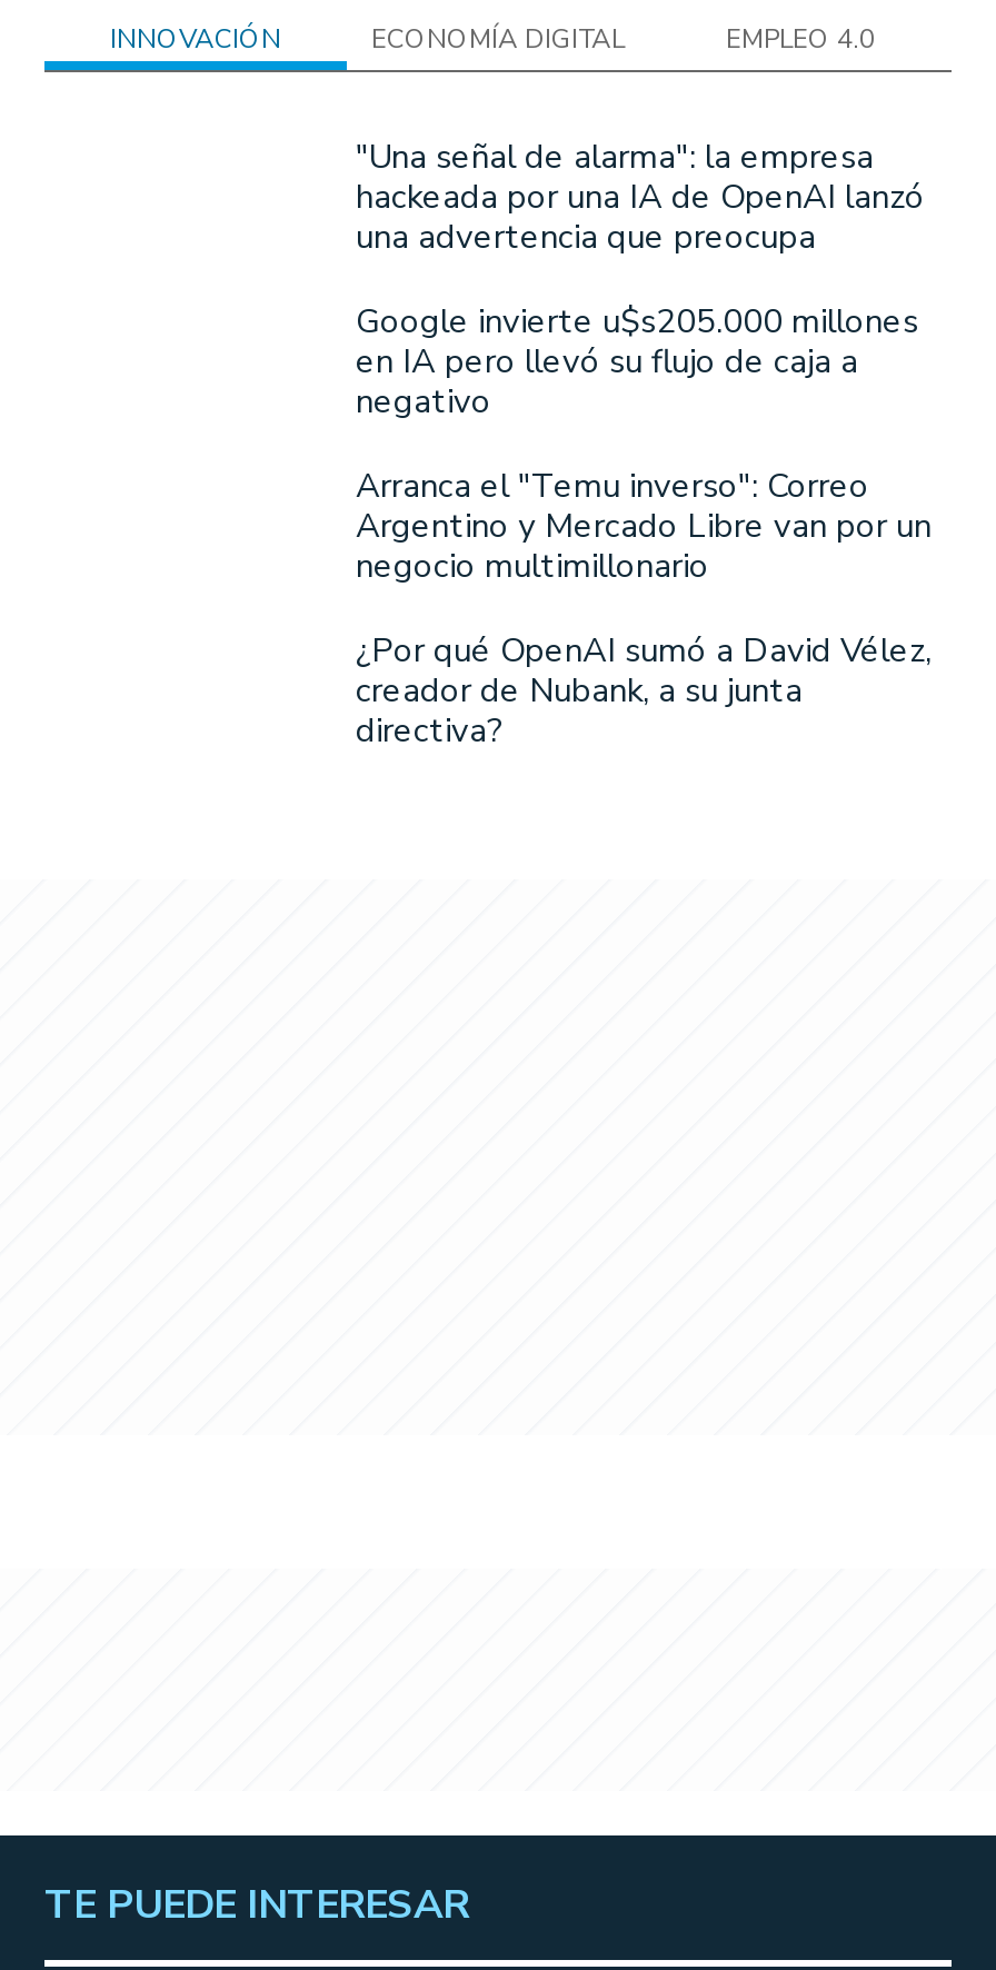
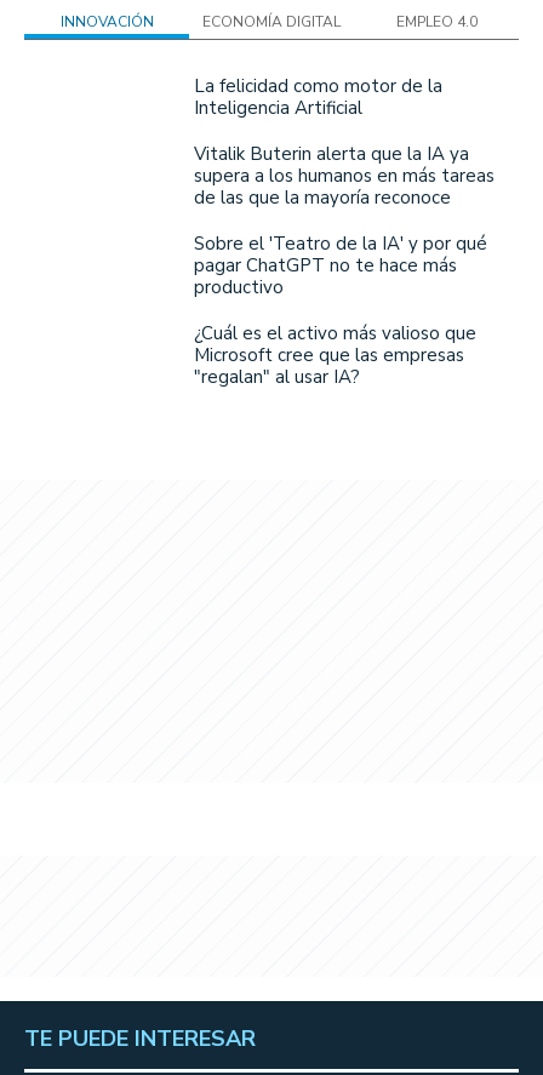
- "Una señal de alarma": la empresa
- hackeada por una IA de OpenAI lanzó
- una advertencia que preocupa
+ La felicidad como motor de la
+ Inteligencia Artificial

- Google invierte u$s205.000 millones
- en IA pero llevó su flujo de caja a
- negativo
+ Vitalik Buterin alerta que la IA ya
+ supera a los humanos en más tareas
+ de las que la mayoría reconoce

- Arranca el "Temu inverso": Correo
- Argentino y Mercado Libre van por un
- negocio multimillonario
+ Sobre el 'Teatro de la IA' y por qué
+ pagar ChatGPT no te hace más
+ productivo

- ¿Por qué OpenAI sumó a David Vélez,
- creador de Nubank, a su junta
- directiva?
+ ¿Cuál es el activo más valioso que
+ Microsoft cree que las empresas
+ "regalan" al usar IA?
